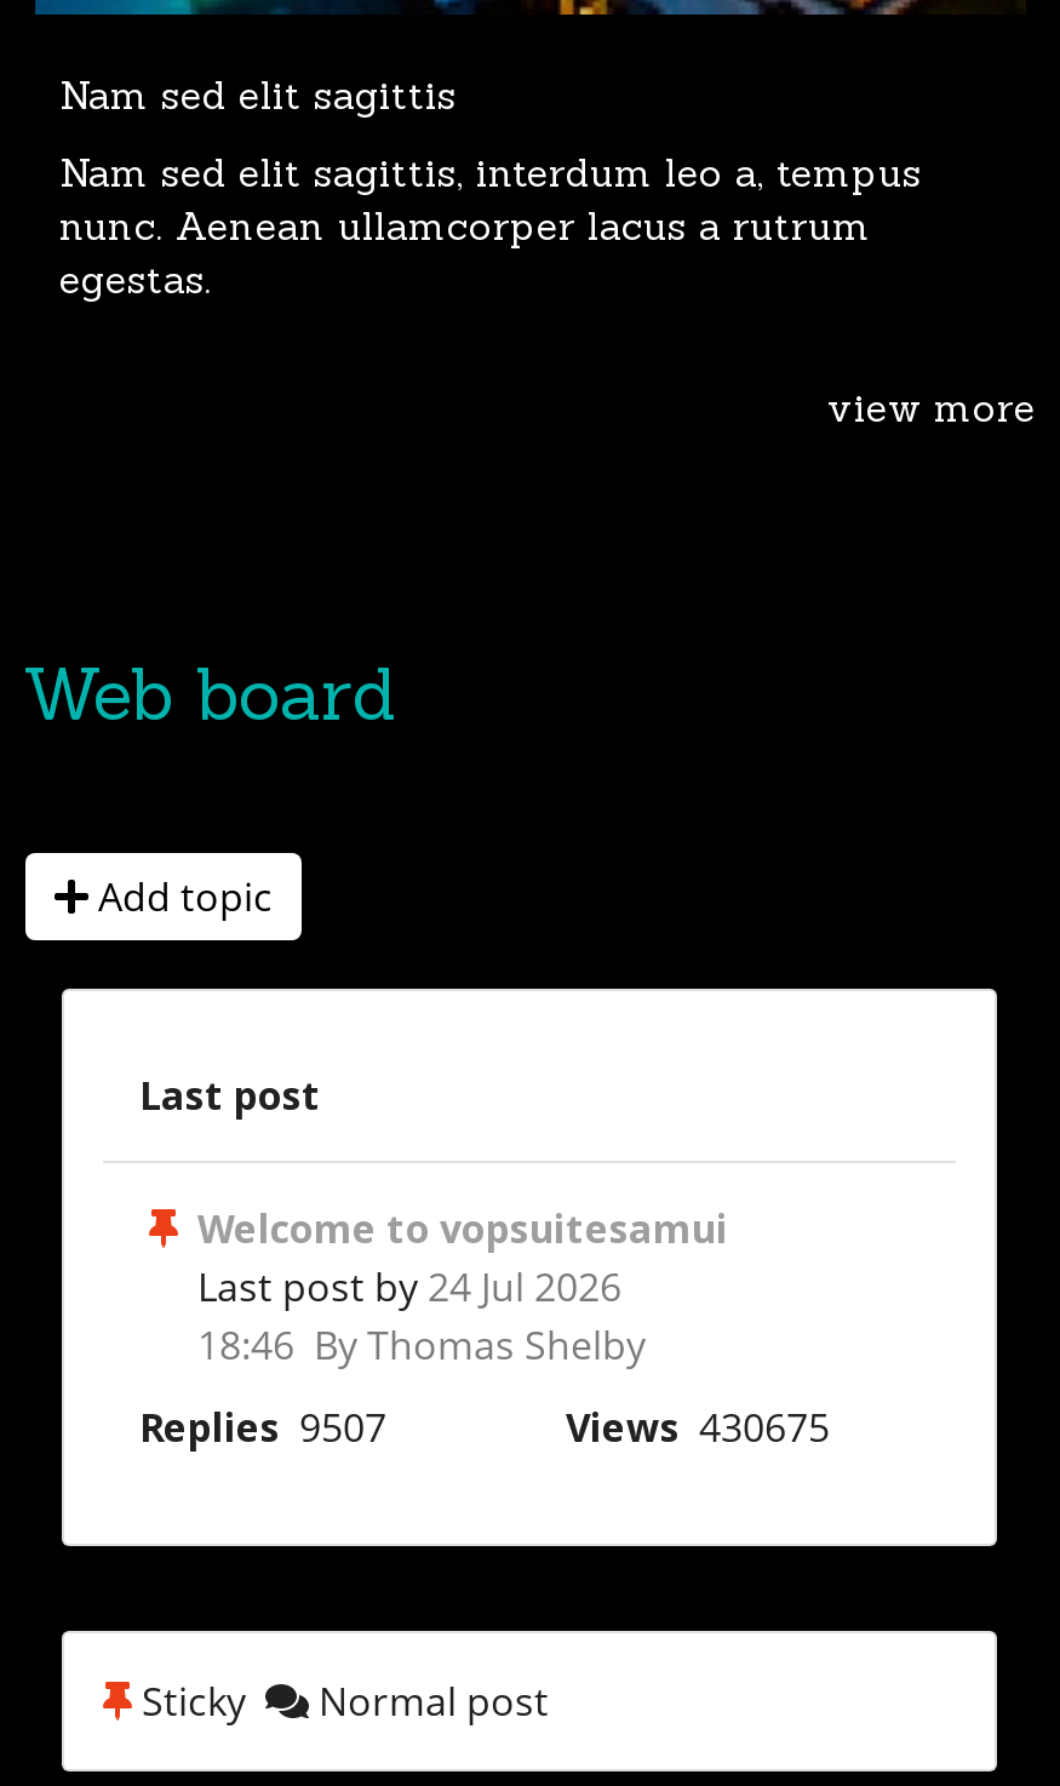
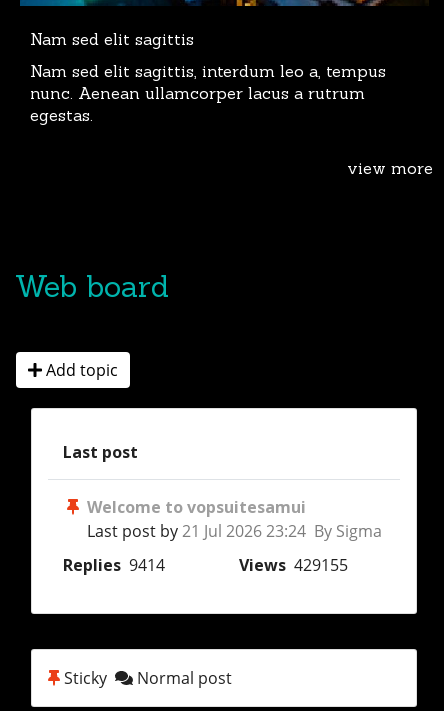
- Last post by 24 Jul 2026
- 18:46 By Thomas Shelby
+ Last post by 21 Jul 2026 23:24 By Sigma

- Replies 9507
- Views 430675
+ Replies 9414
+ Views 429155
